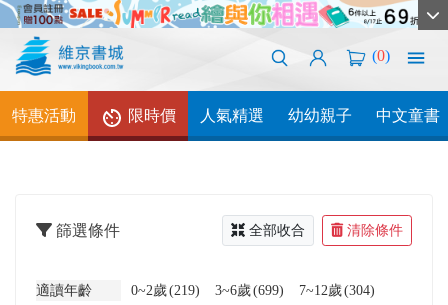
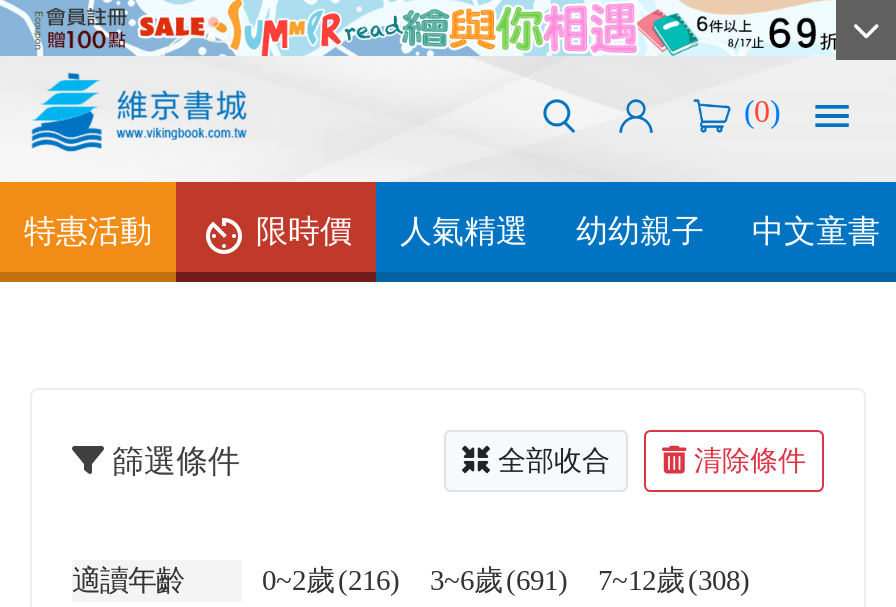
- 0~2歲 (219)
+ 0~2歲 (216)

- 3~6歲 (699)
+ 3~6歲 (691)

- 7~12歲 (304)
+ 7~12歲 (308)
